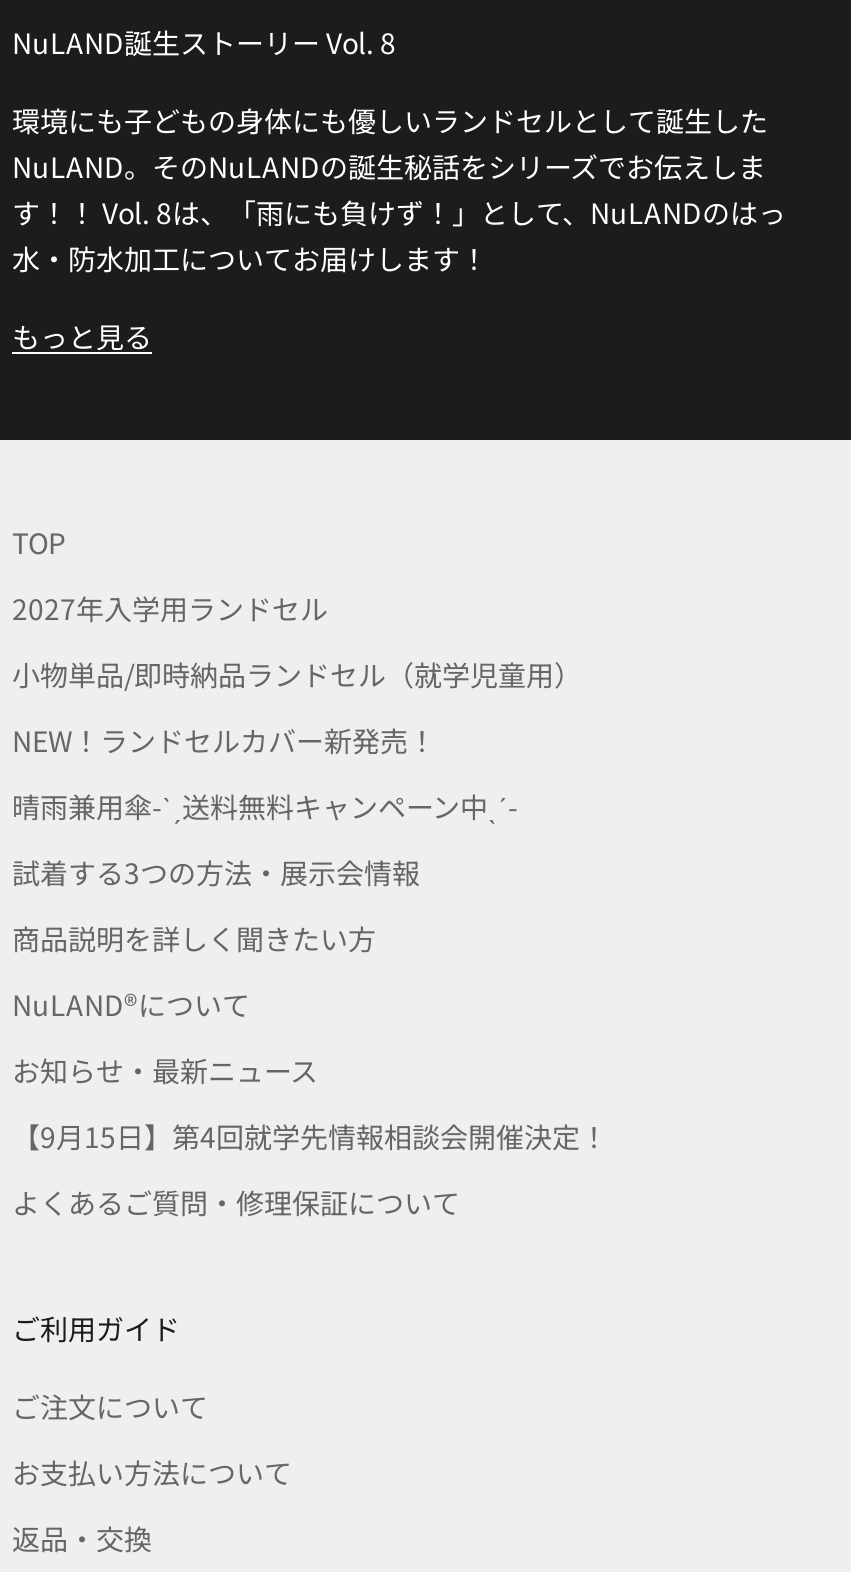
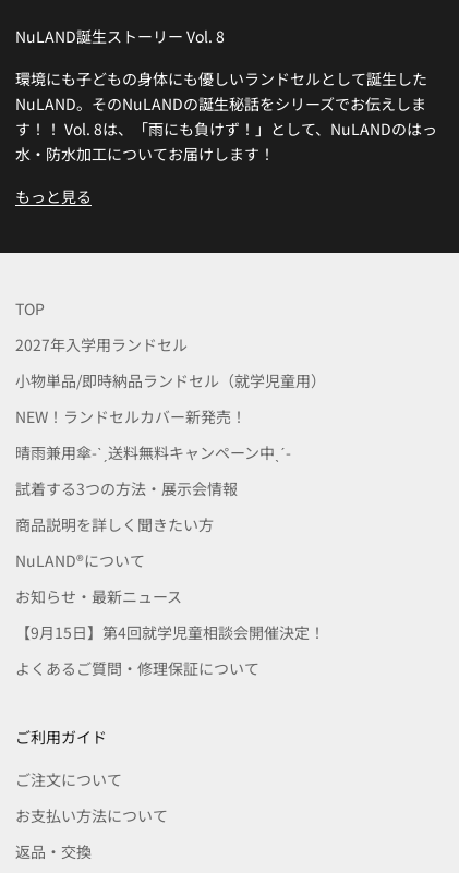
- 【9月15日】第4回就学先情報相談会開催決定！
+ 【9月15日】第4回就学児童相談会開催決定！
